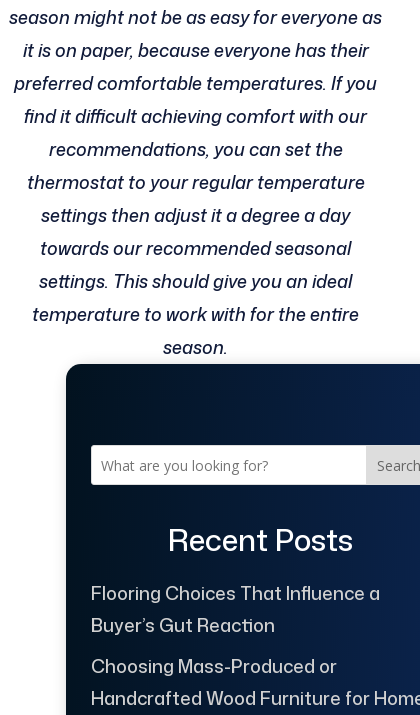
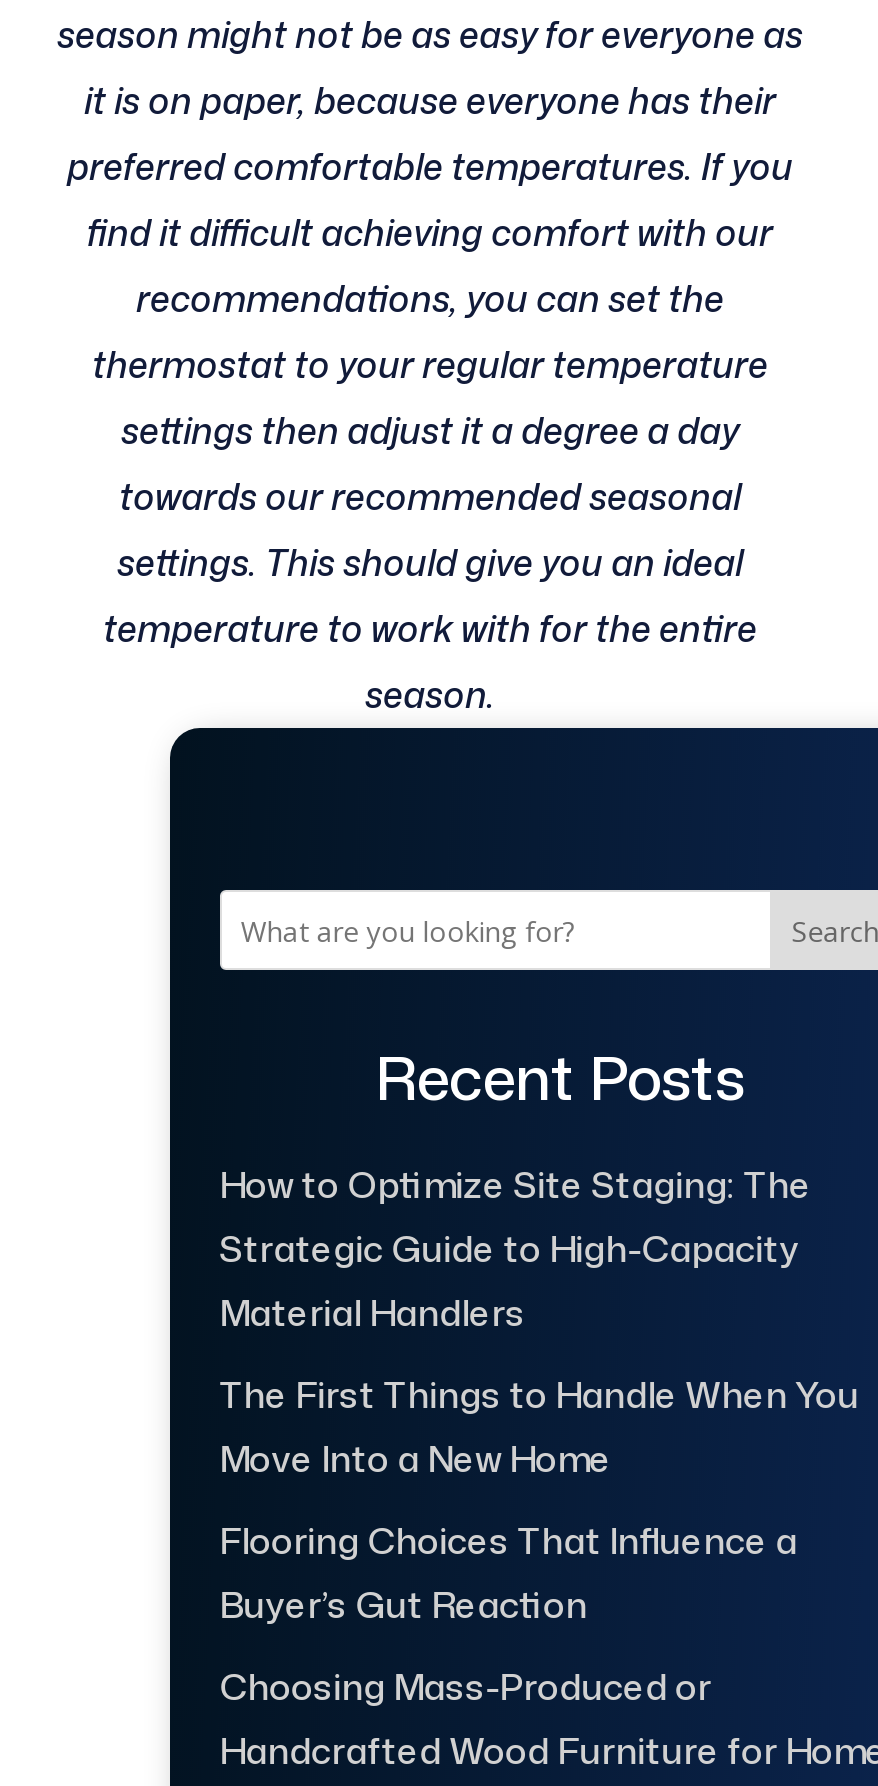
+ How to Optimize Site Staging: The
+ Strategic Guide to High-Capacity
+ Material Handlers
+ The First Things to Handle When You
+ Move Into a New Home
